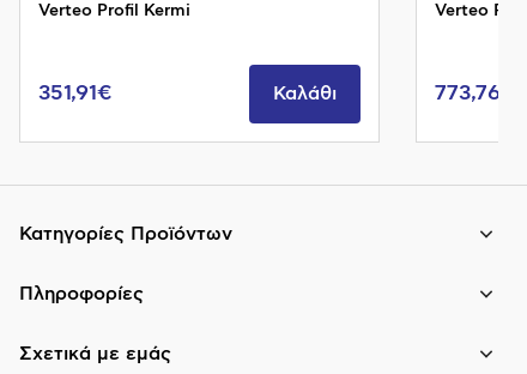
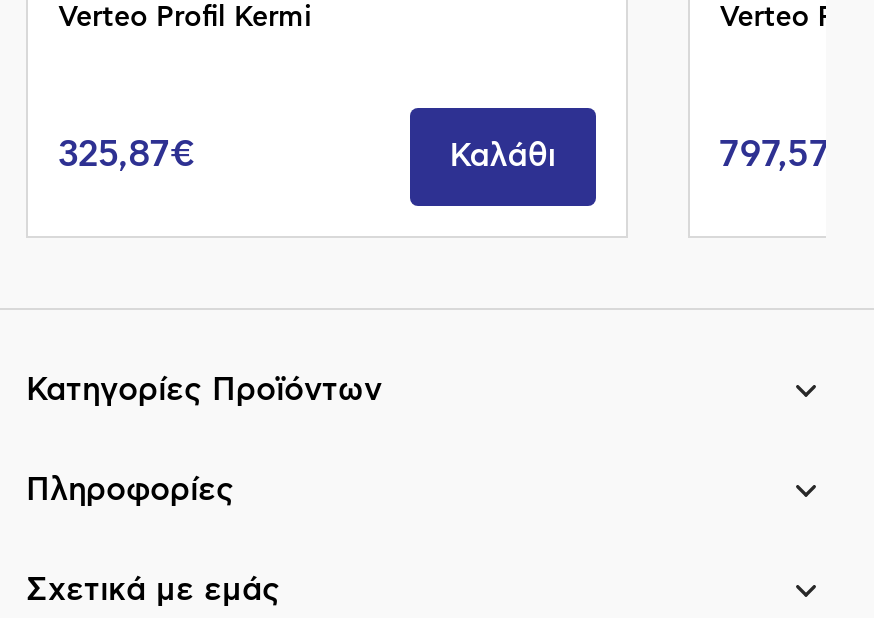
- 351,91€
+ 325,87€

- 773,76€
+ 797,57€
